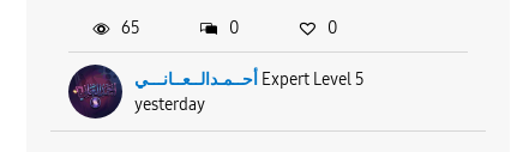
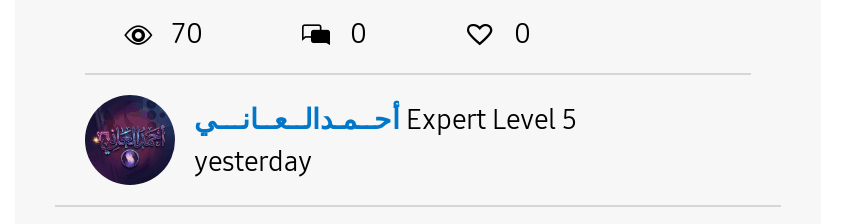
- 65
+ 70
